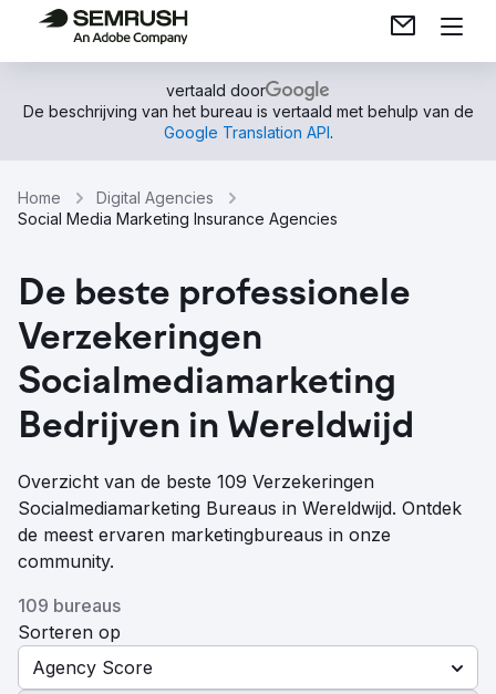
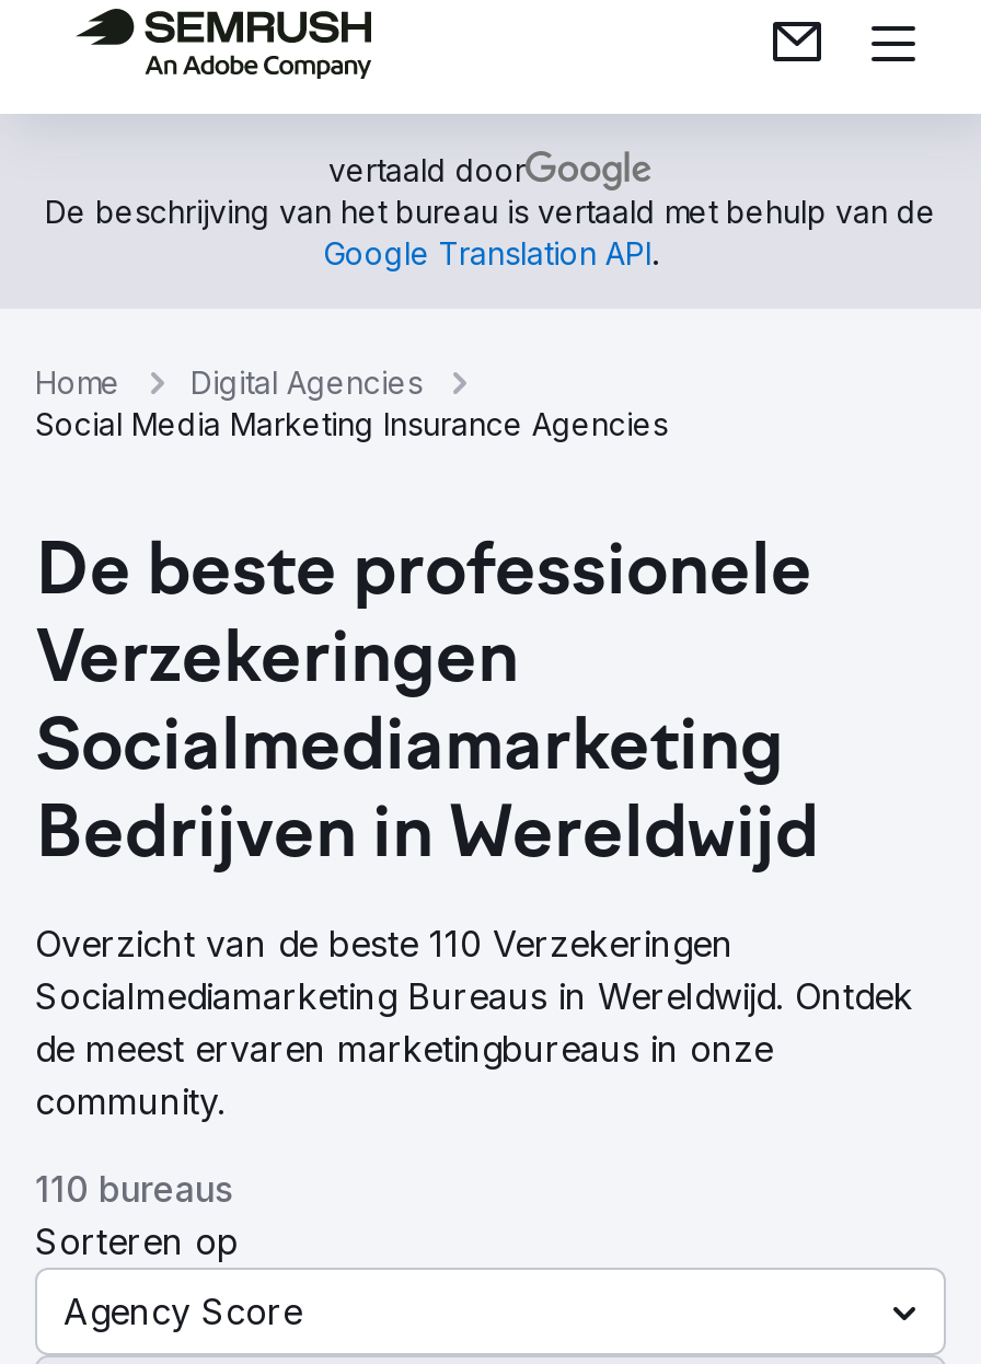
- Overzicht van de beste 109 Verzekeringen
+ Overzicht van de beste 110 Verzekeringen

- 109 bureaus
+ 110 bureaus
